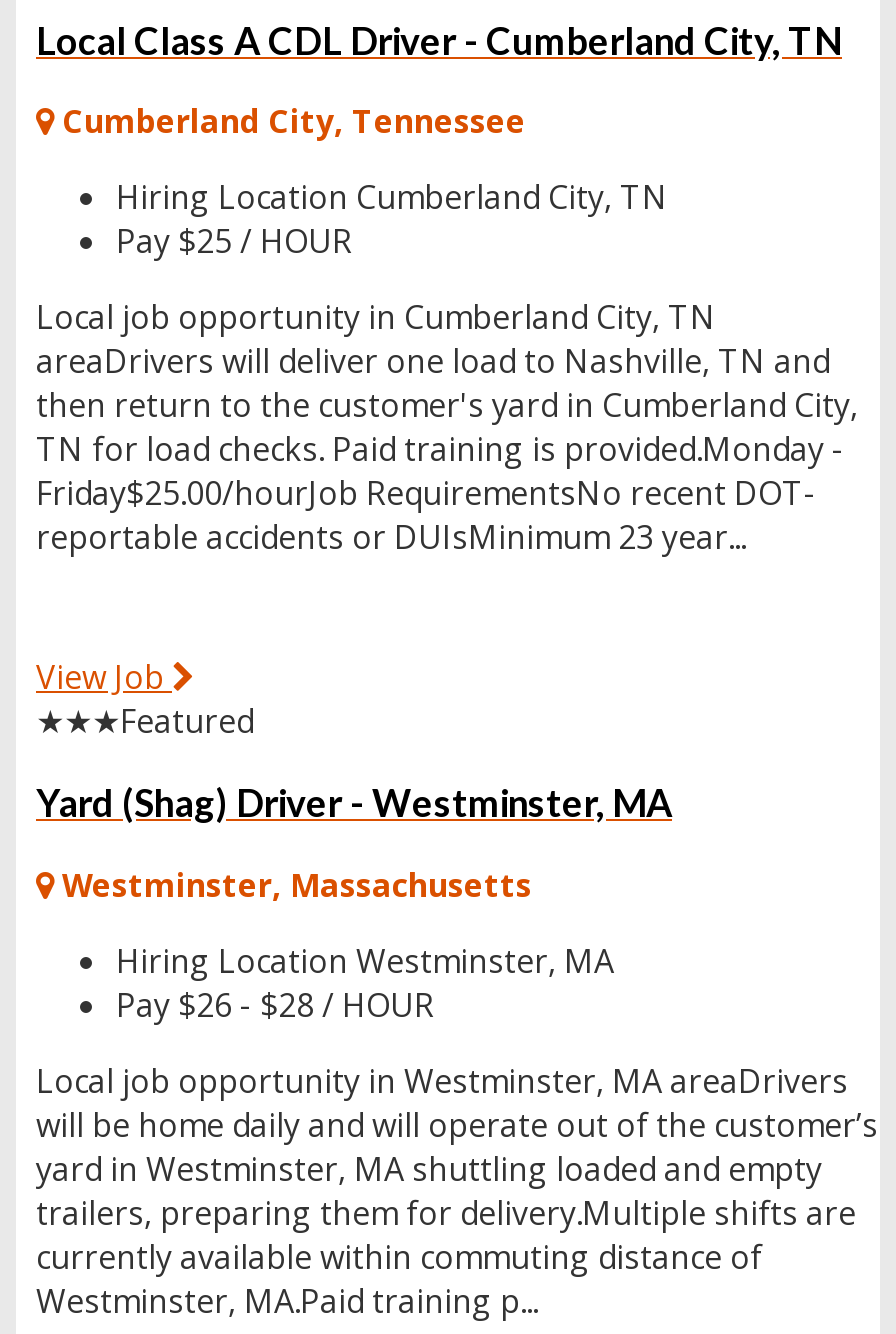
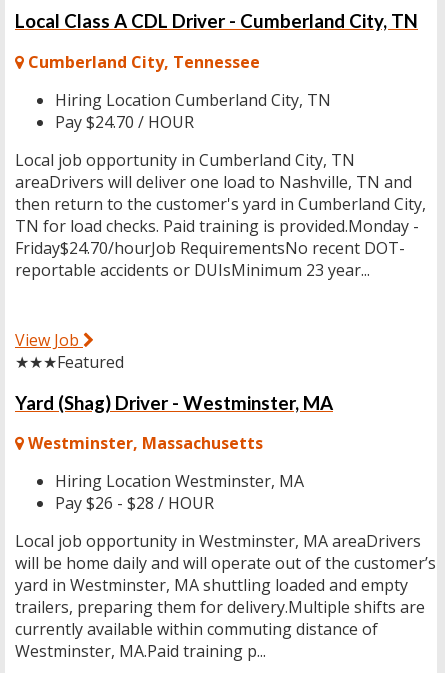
- Pay $25 / HOUR
+ Pay $24.70 / HOUR

- Friday$25.00/hourJob RequirementsNo recent DOT-
+ Friday$24.70/hourJob RequirementsNo recent DOT-
